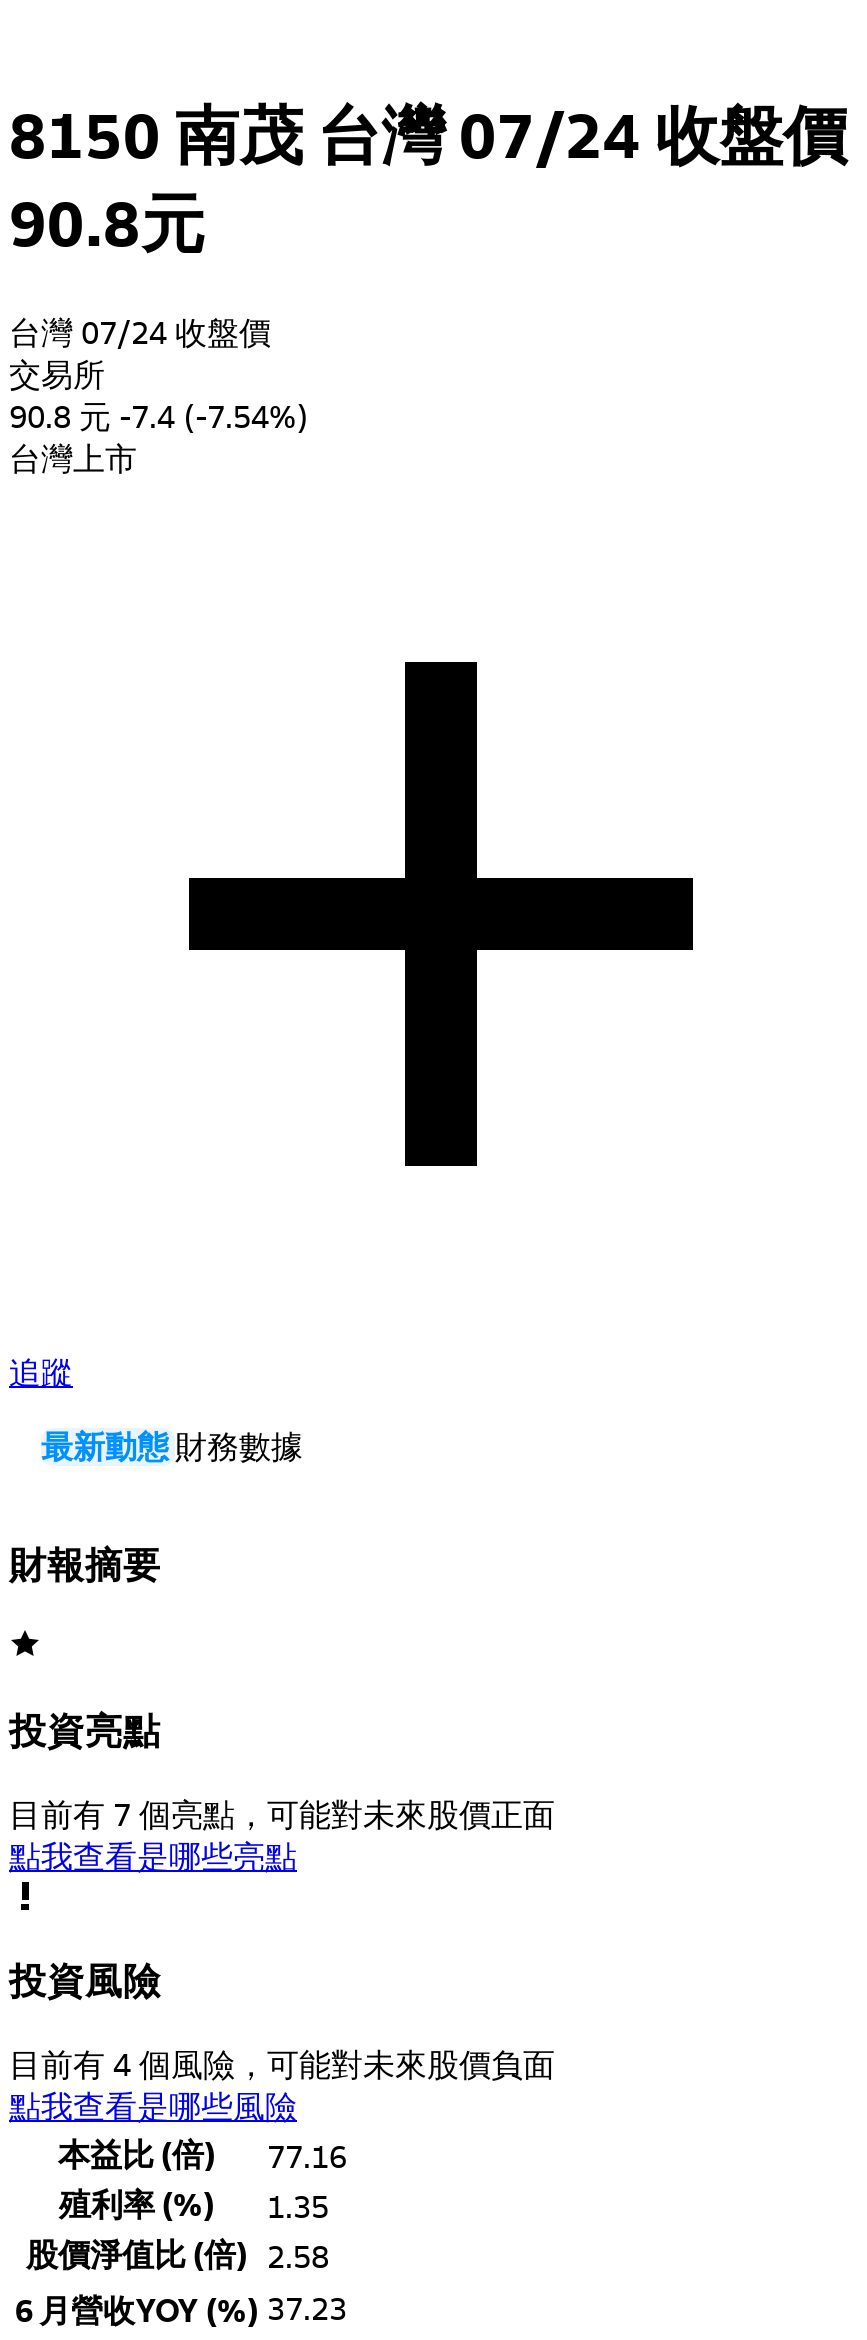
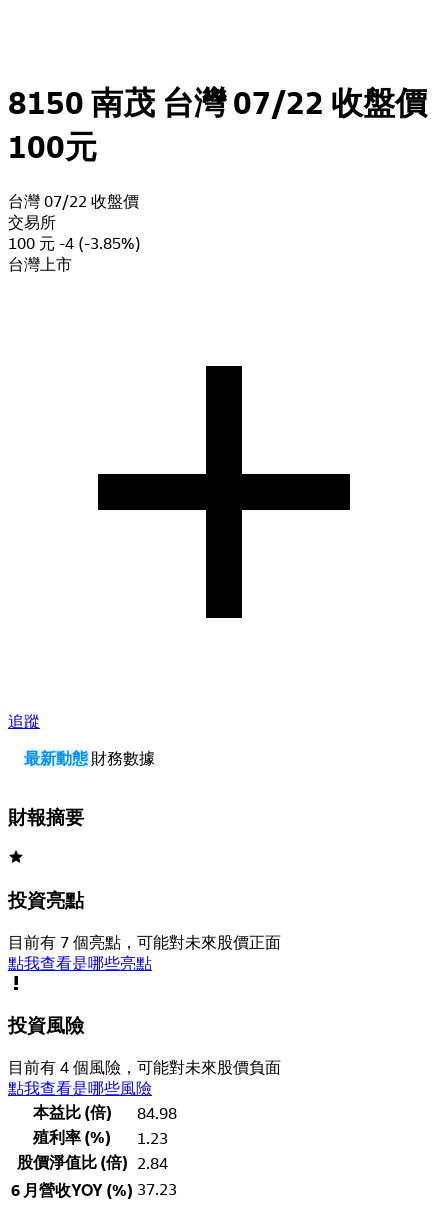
- 8150 南茂台灣 07/24 收盤價
+ 8150 南茂台灣 07/22 收盤價

- 90.8元
+ 100元

- 台灣 07/24 收盤價
+ 台灣 07/22 收盤價

- 90.8 元 -7.4 (-7.54%)
+ 100 元 -4 (-3.85%)

- 本益比 (倍) 77.16
+ 本益比 (倍) 84.98

- 殖利率 (%) 1.35
+ 殖利率 (%) 1.23

- 股價淨值比 (倍) 2.58
+ 股價淨值比 (倍) 2.84
